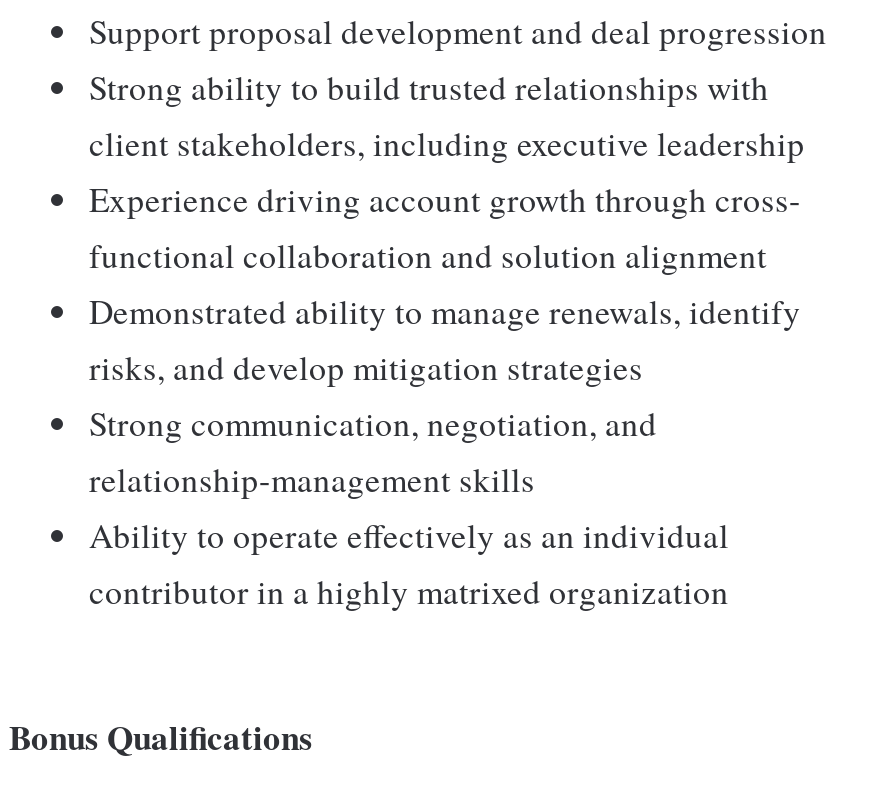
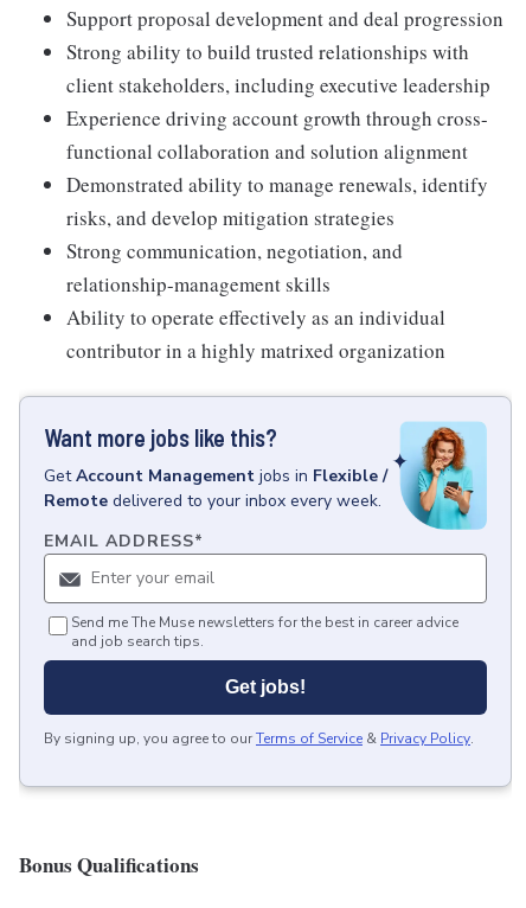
+ [image]
+ Want more jobs like this?
+ Get Account Management jobs in Flexible /
+ Remote delivered to your inbox every week.
+ EMAIL ADDRESS*

+ Send me The Muse newsletters for the best in career advice
+ and job search tips.
+ Get jobs!
+ By signing up, you agree to our Terms of Service & Privacy Policy.
